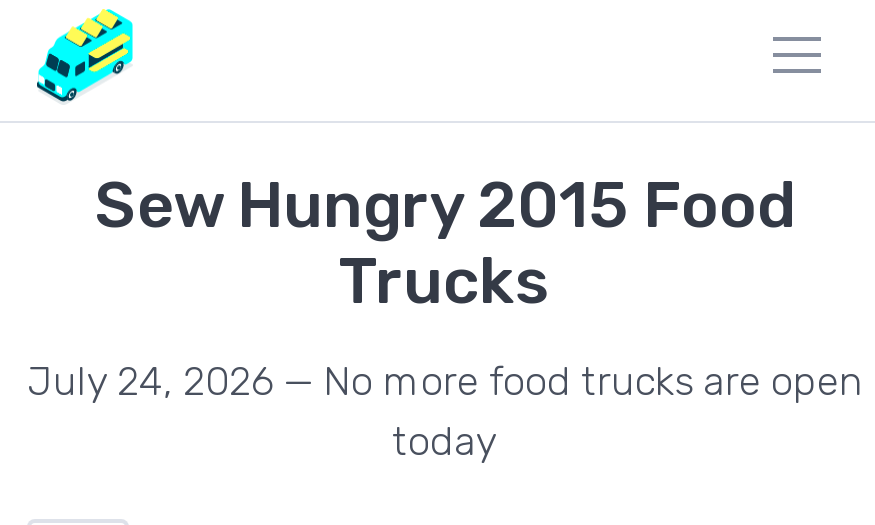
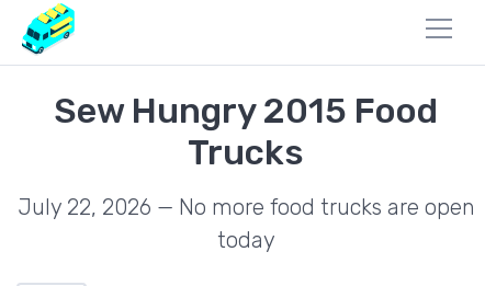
- July 24, 2026 — No more food trucks are open
+ July 22, 2026 — No more food trucks are open
